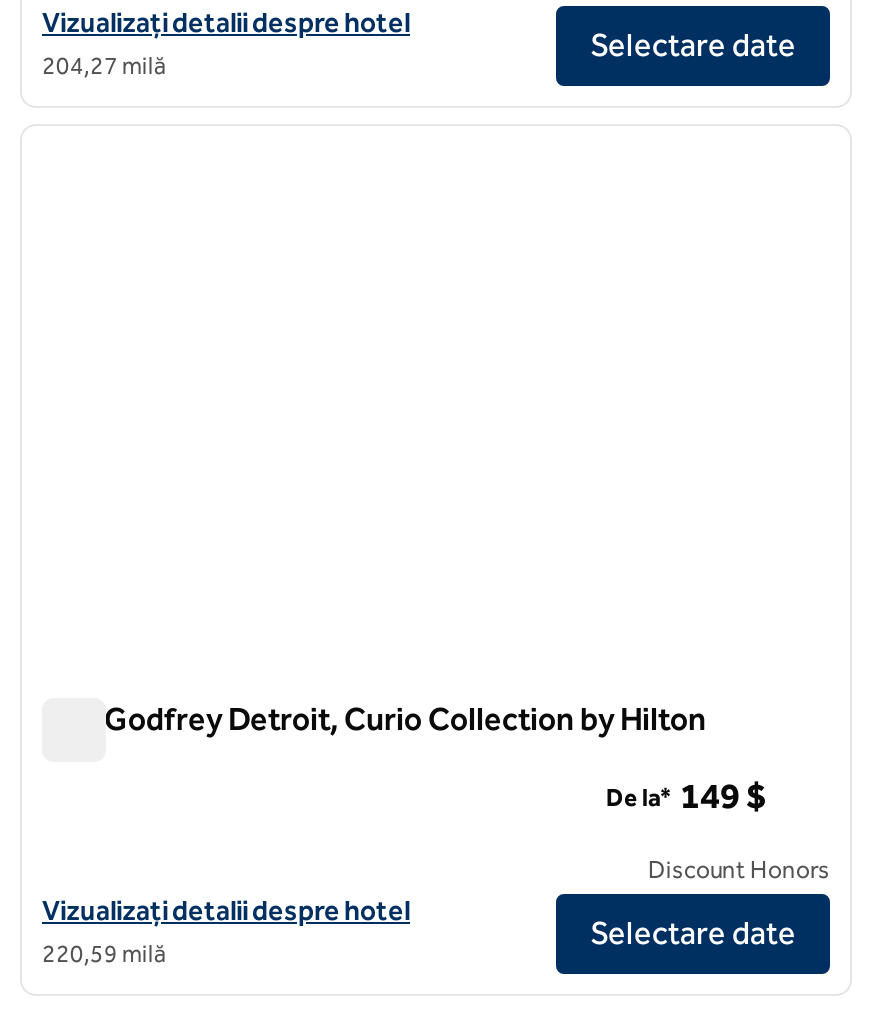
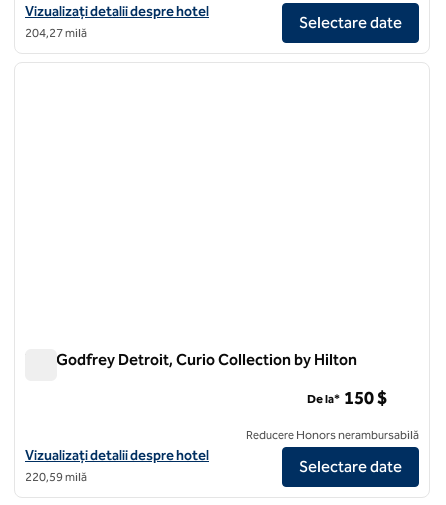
- De la* 149 $
+ De la* 150 $

- Discount Honors
+ Reducere Honors nerambursabilă
